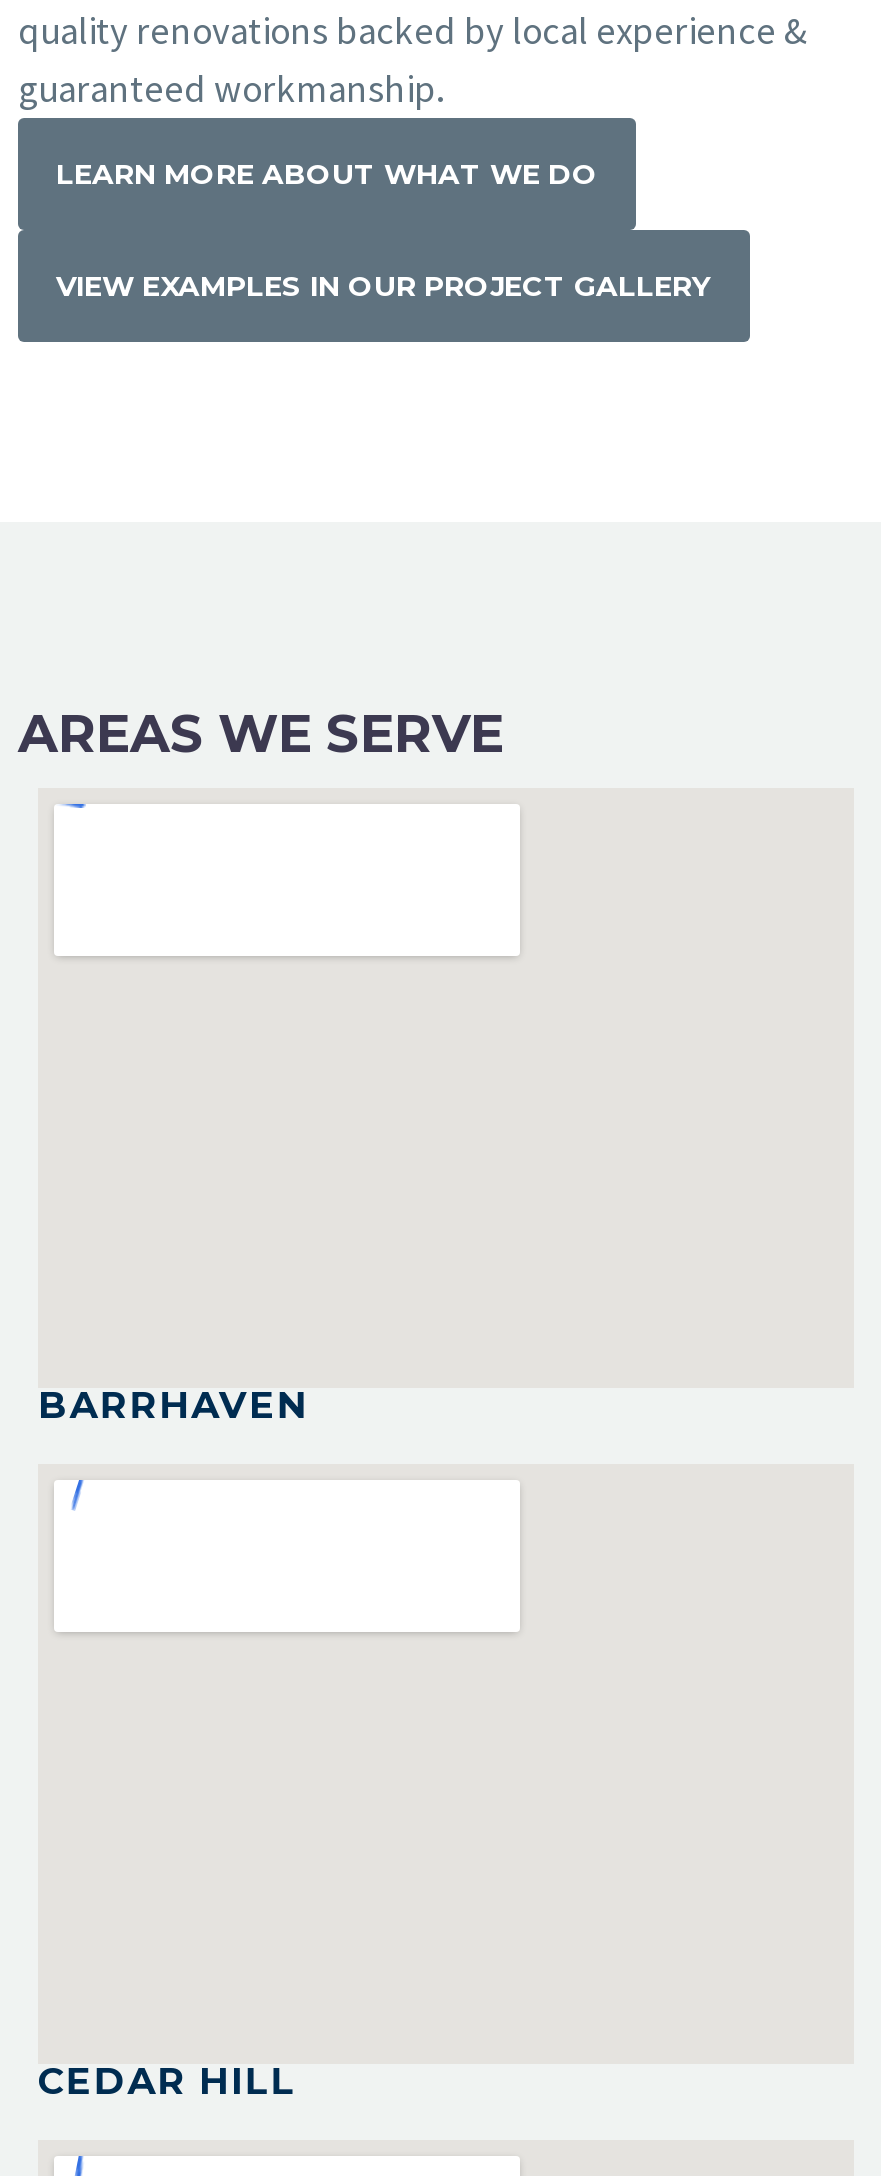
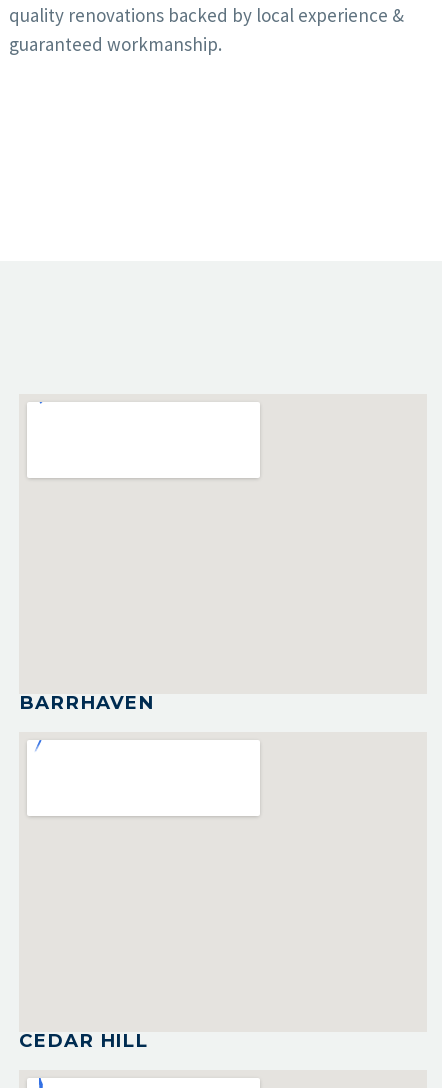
- [image]
- LEARN MORE ABOUT WHAT WE DO
- VIEW EXAMPLES IN OUR PROJECT GALLERY

- AREAS WE SERVE
